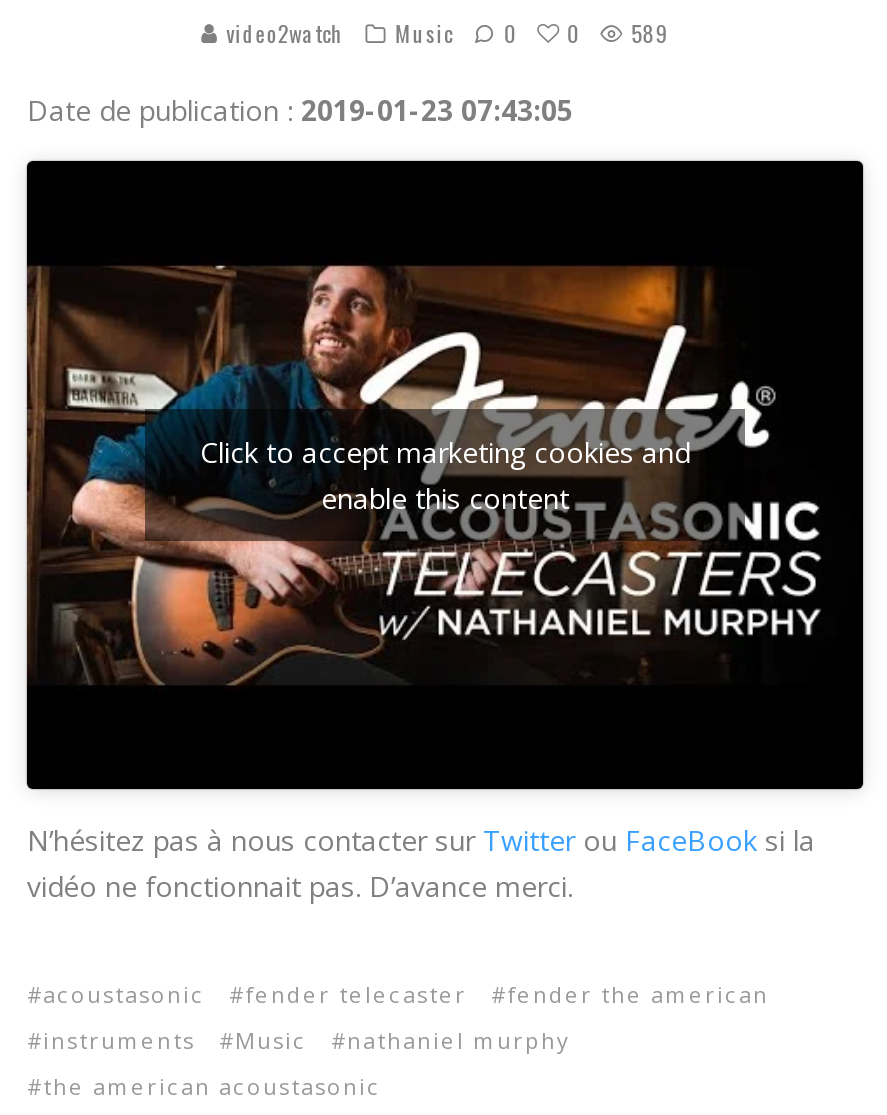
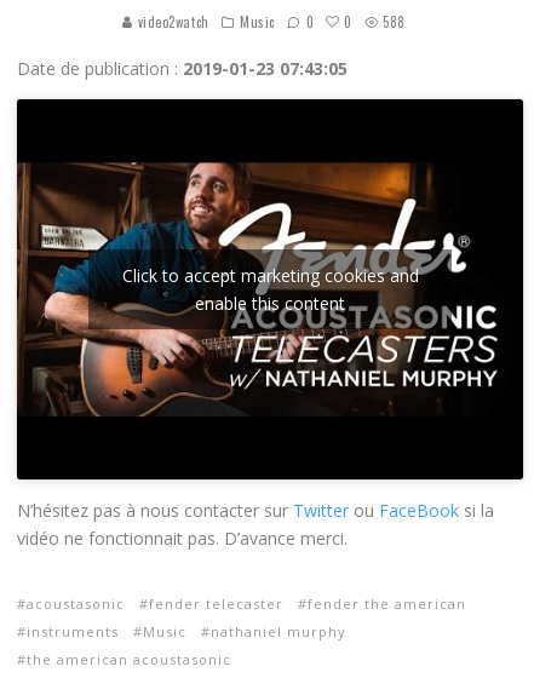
- video2watch Music 0 0 589
+ video2watch Music 0 0 588
